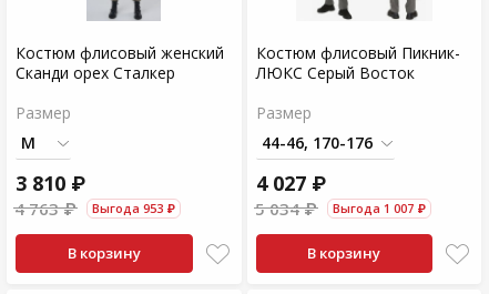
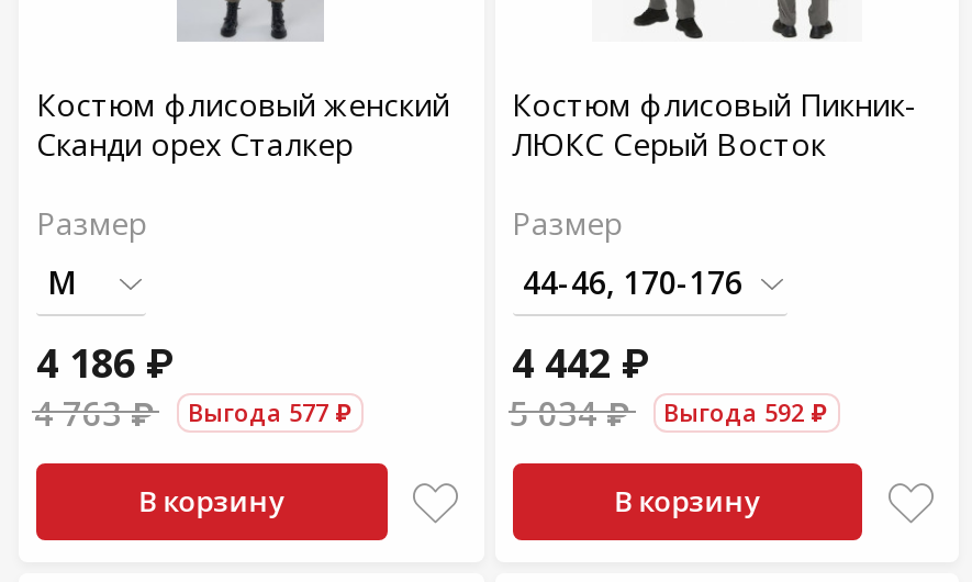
- 3 810 ₽
+ 4 186 ₽

- 4 027 ₽
+ 4 442 ₽

- 4 763 ₽ Выгода 953 ₽
+ 4 763 ₽ Выгода 577 ₽

- Выгода 1 007 ₽
+ Выгода 592 ₽
